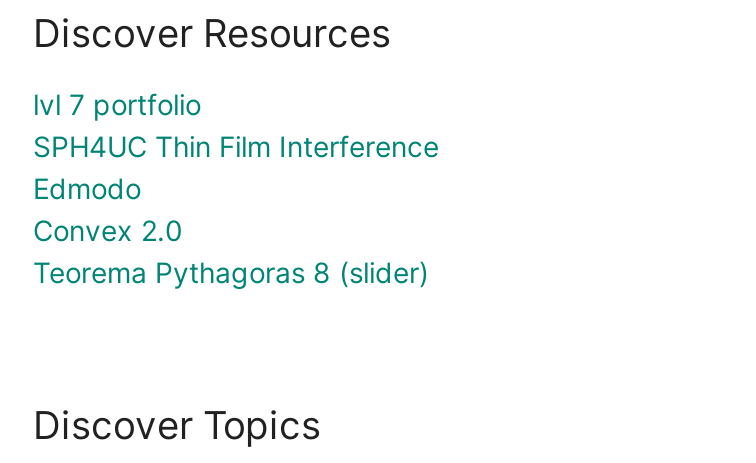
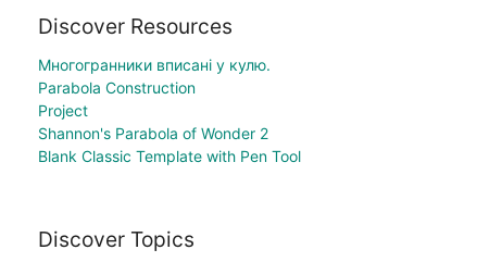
- lvl 7 portfolio
- SPH4UC Thin Film Interference
- Edmodo
- Convex 2.0
- Teorema Pythagoras 8 (slider)
+ Многогранники вписані у кулю.
+ Parabola Construction
+ Project
+ Shannon's Parabola of Wonder 2
+ Blank Classic Template with Pen Tool
